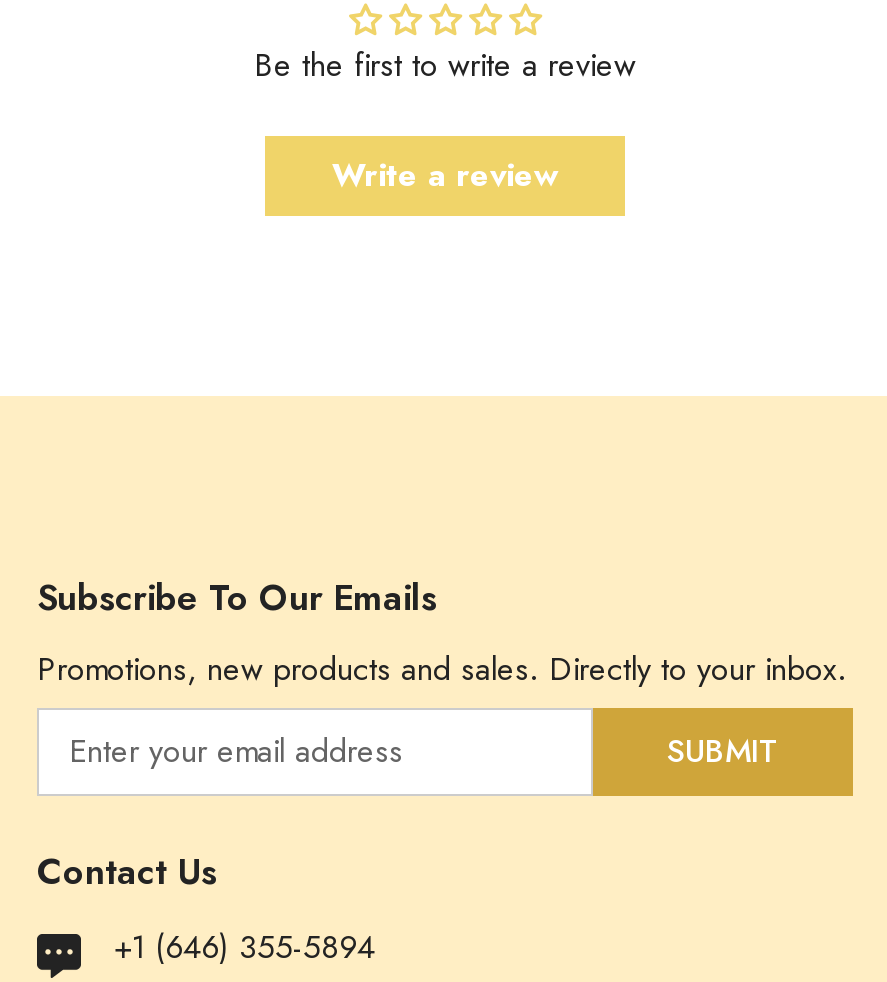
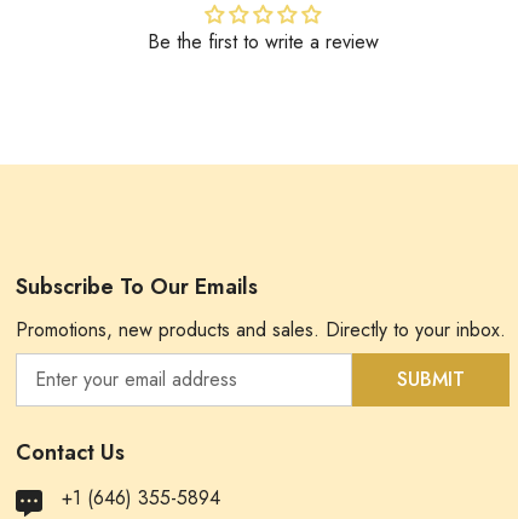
- Write a review
